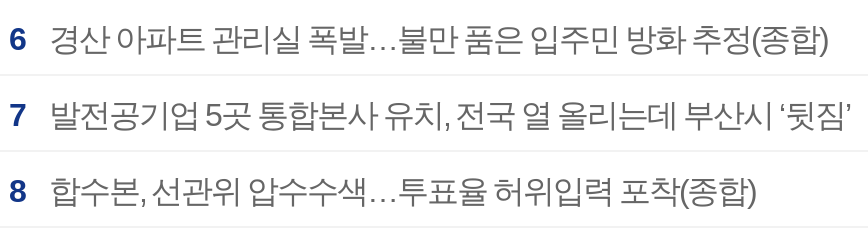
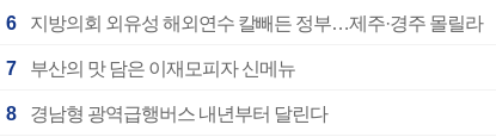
- 경산 아파트 관리실 폭발…불만 품은 입주민 방화 추정(종합)
+ 지방의회 외유성 해외연수 칼빼든 정부…제주·경주 몰릴라

- 발전공기업 5곳 통합본사 유치, 전국 열 올리는데 부산시 ‘뒷짐’
+ 부산의 맛 담은 이재모피자 신메뉴

- 합수본, 선관위 압수수색…투표율 허위입력 포착(종합)
+ 경남형 광역급행버스 내년부터 달린다
